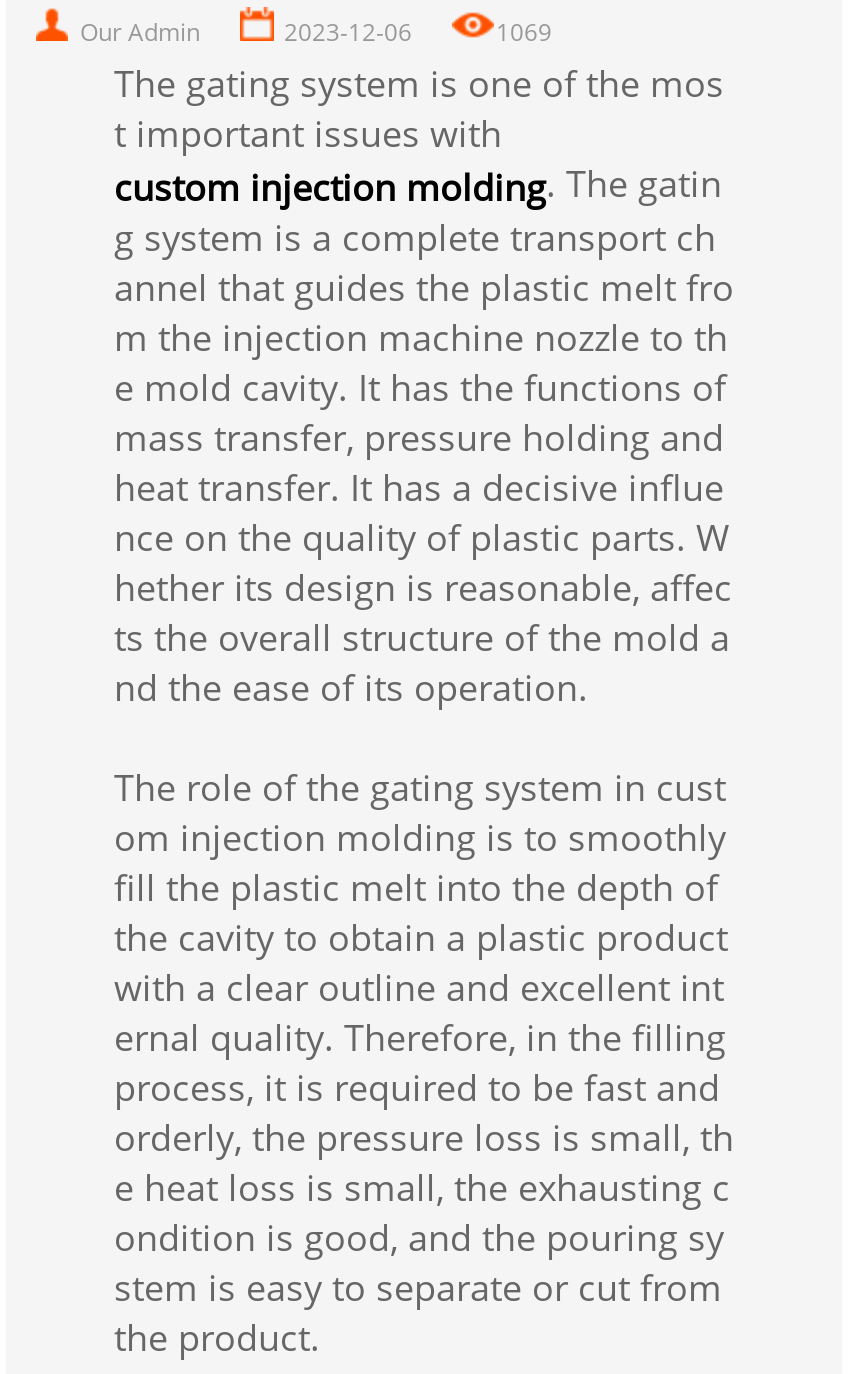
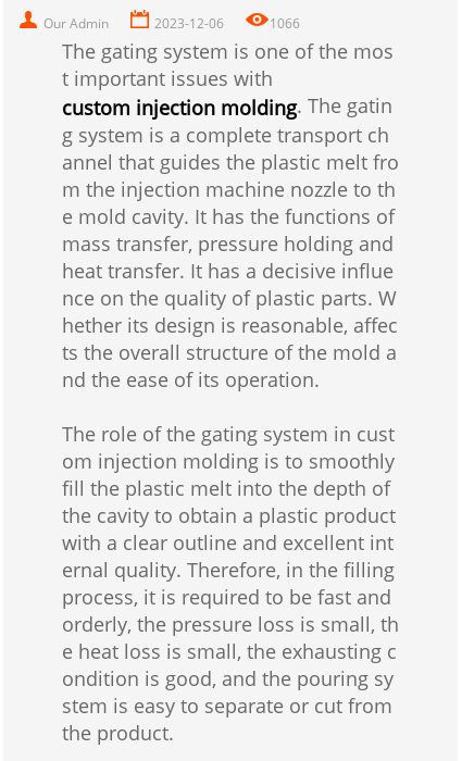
- 1069
+ 1066
